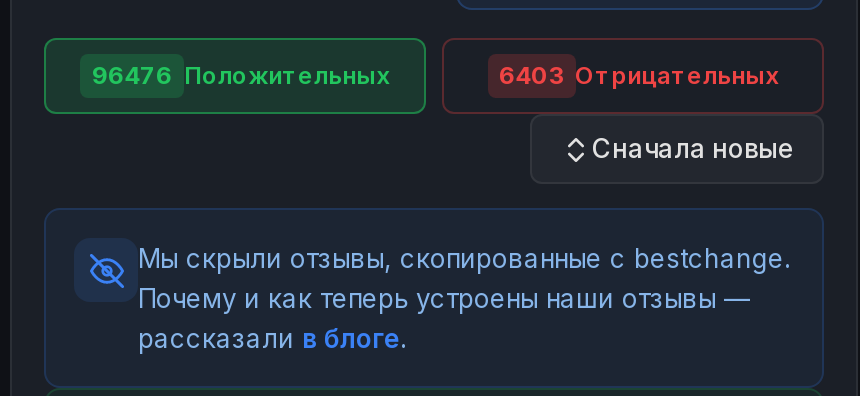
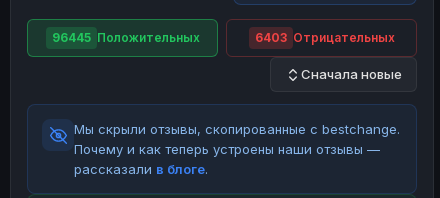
- 96476 Положительных
+ 96445 Положительных
